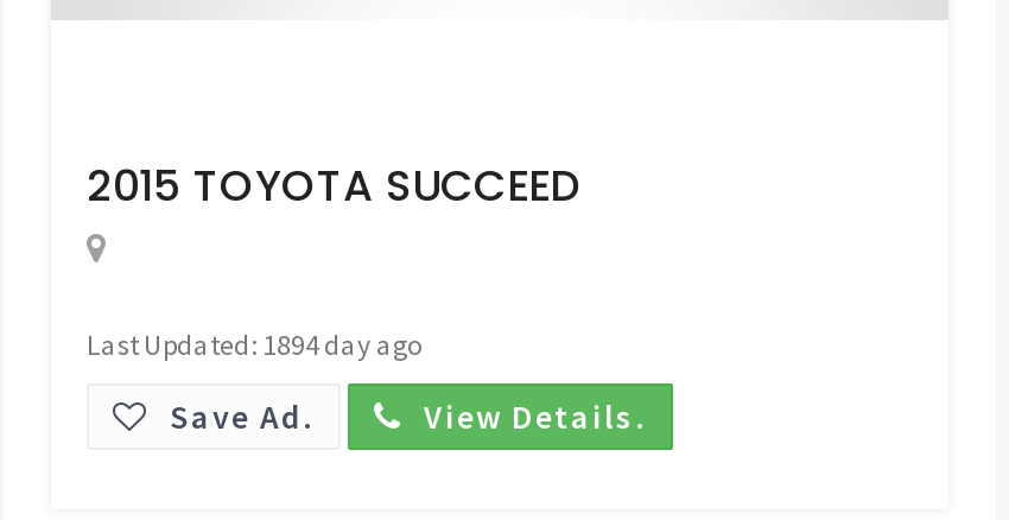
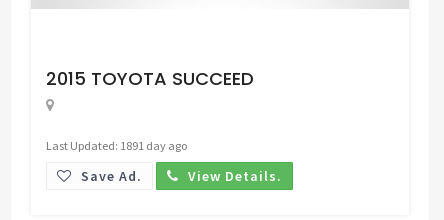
- Last Updated: 1894 day ago
+ Last Updated: 1891 day ago
